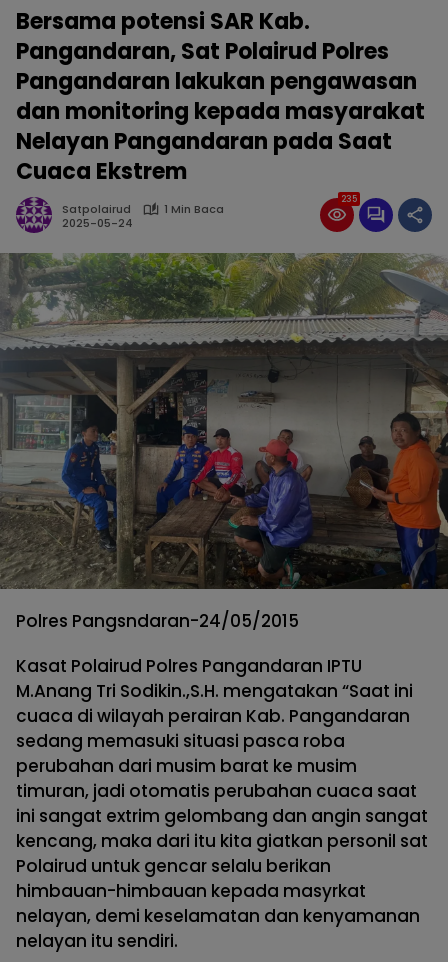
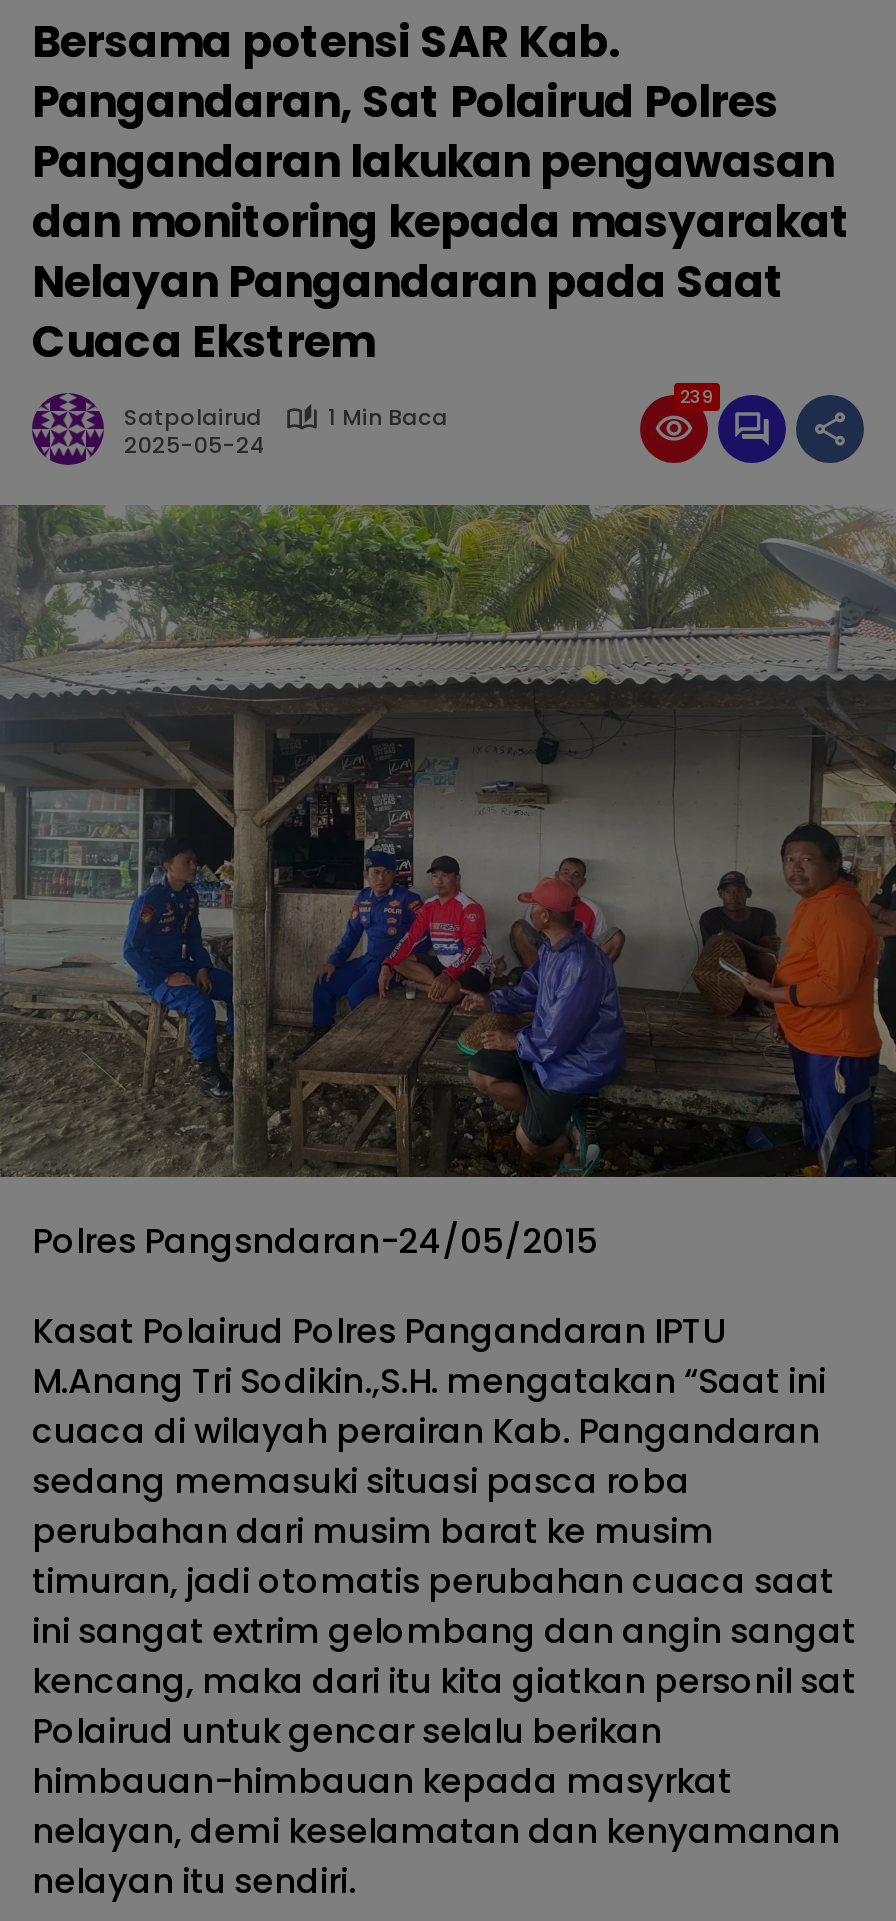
- 235
+ 239
